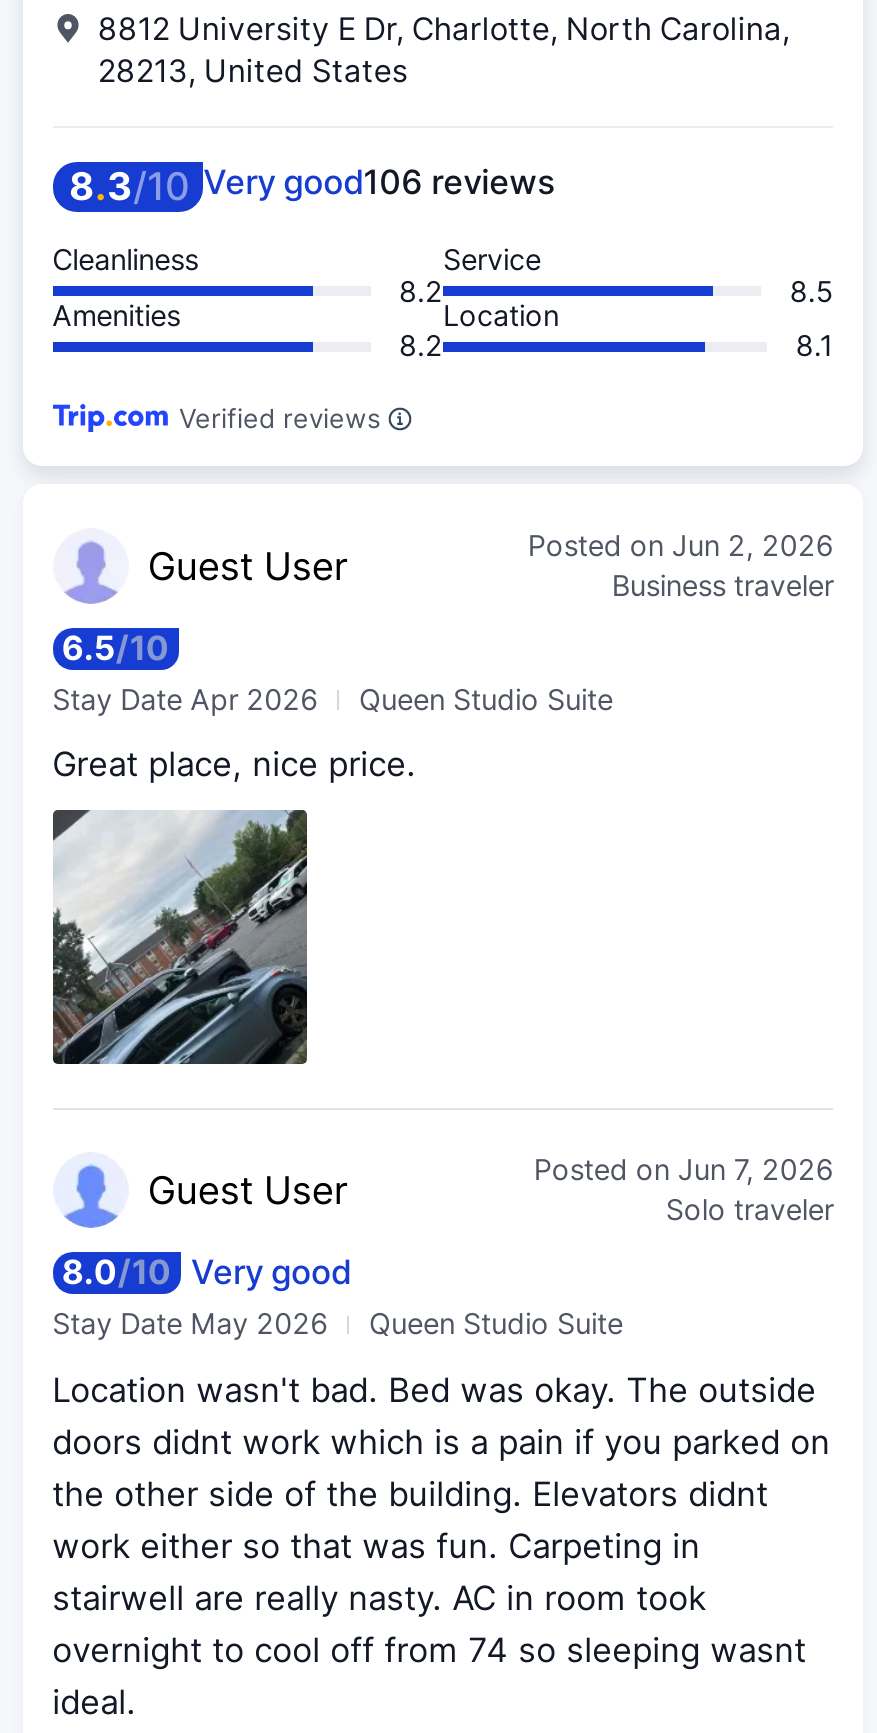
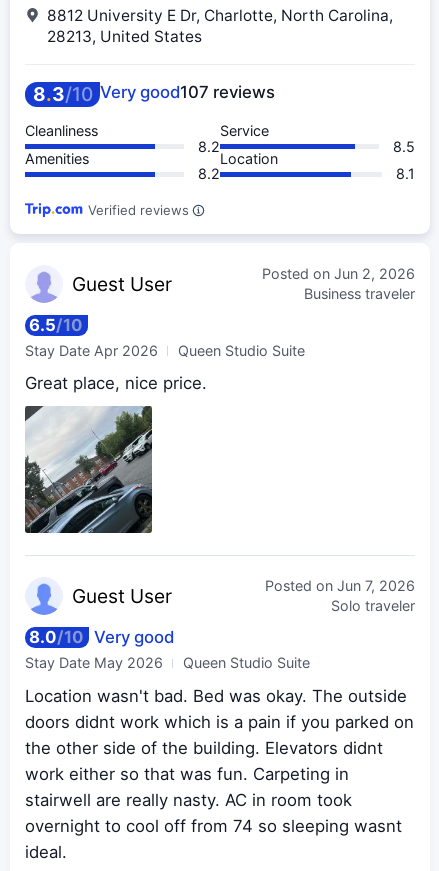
- 8.3/10 Very good106 reviews
+ 8.3/10 Very good107 reviews
